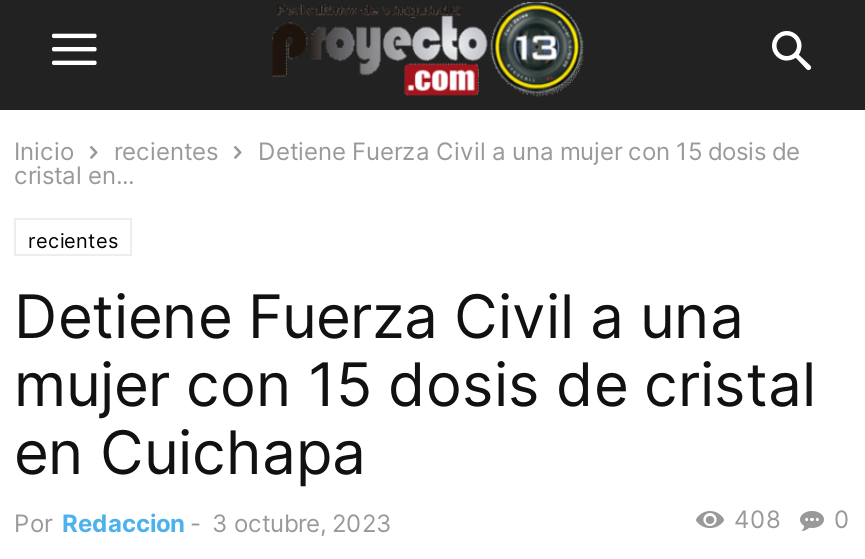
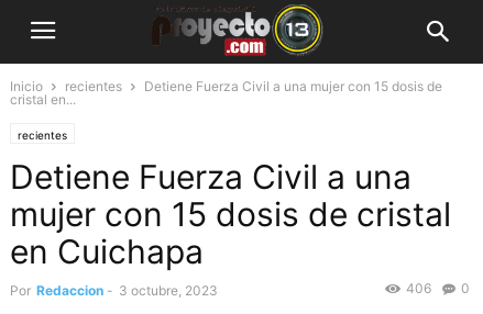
- 408 0
+ 406 0
